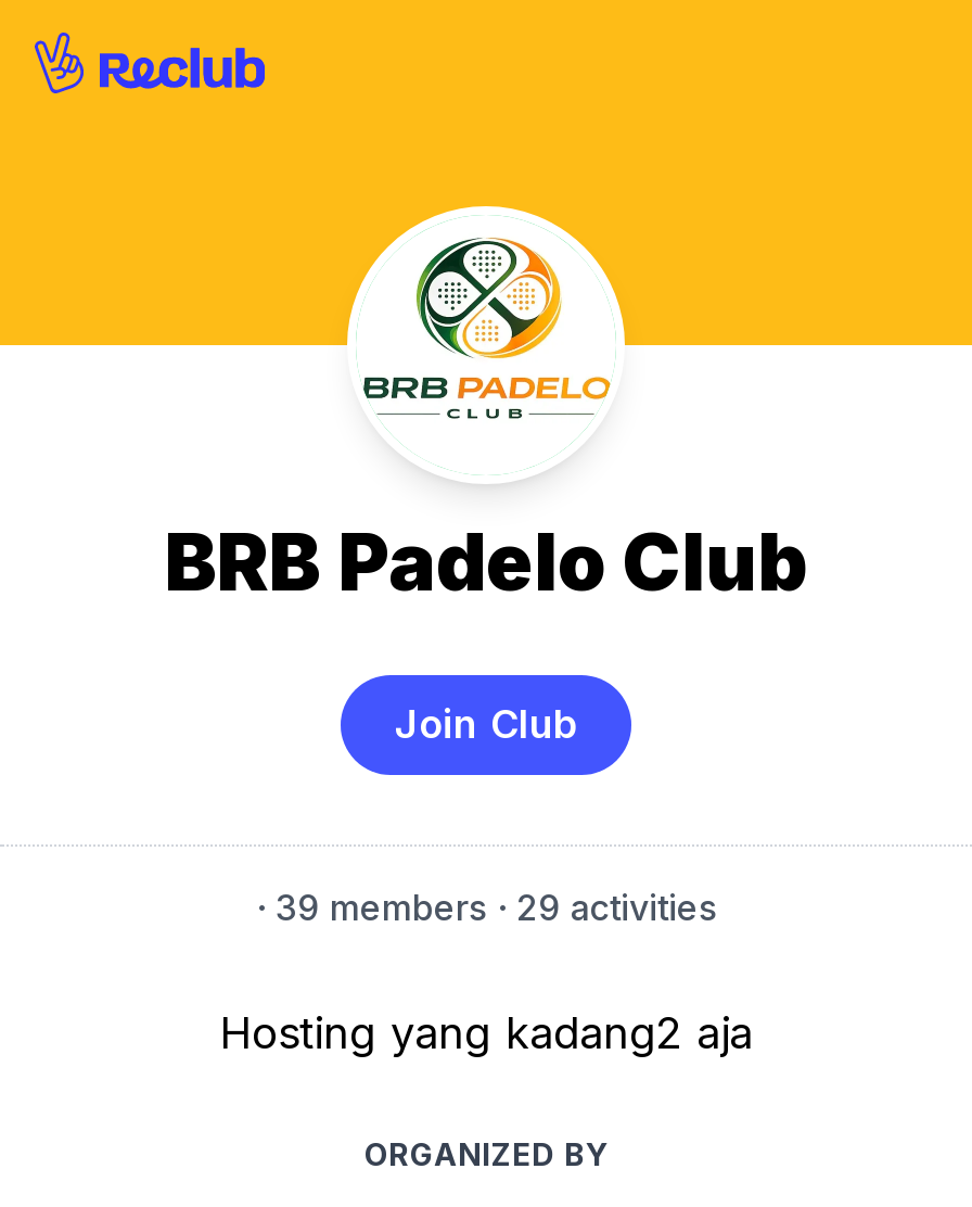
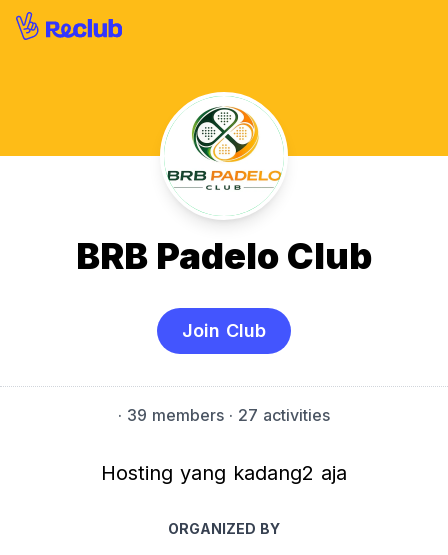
- · 39 members · 29 activities
+ · 39 members · 27 activities
